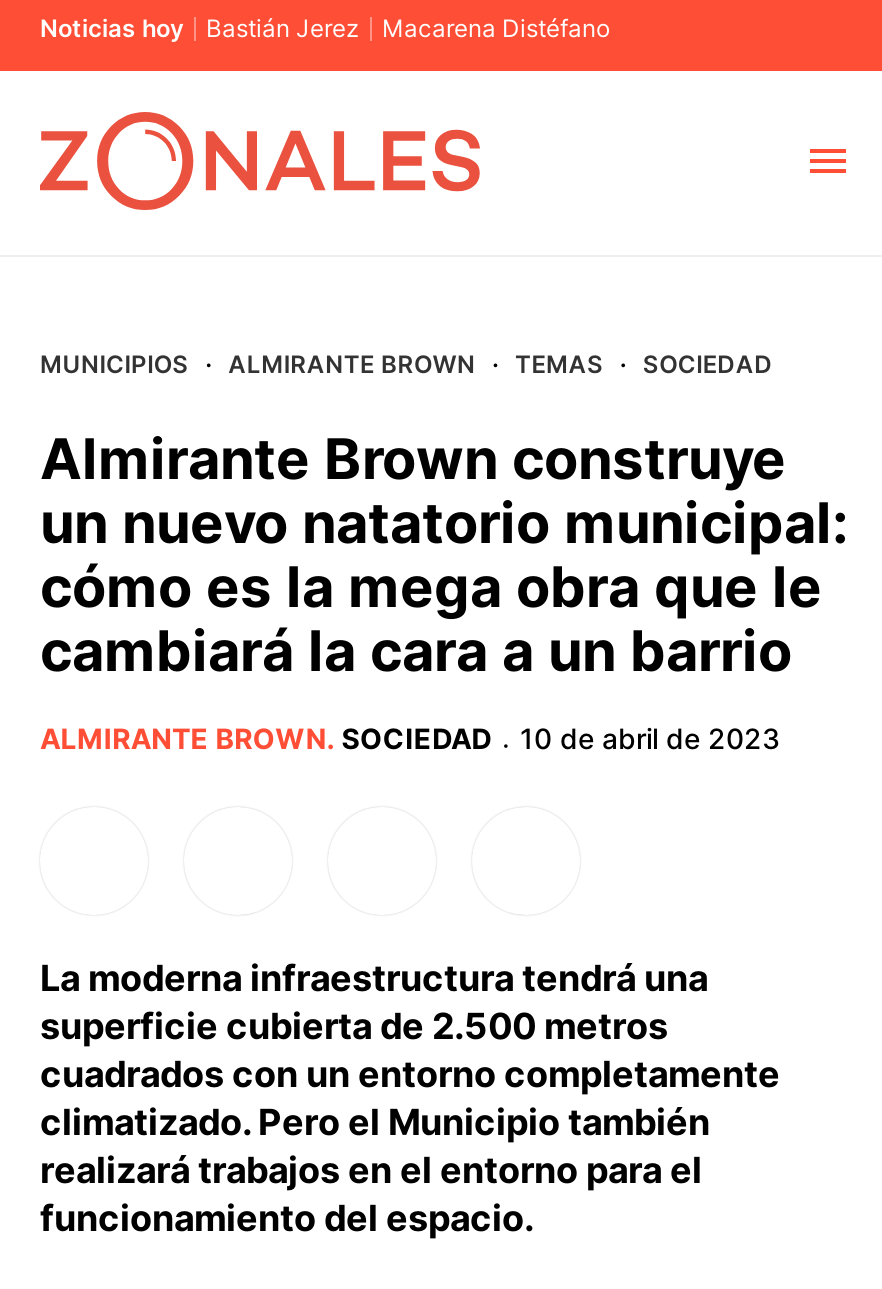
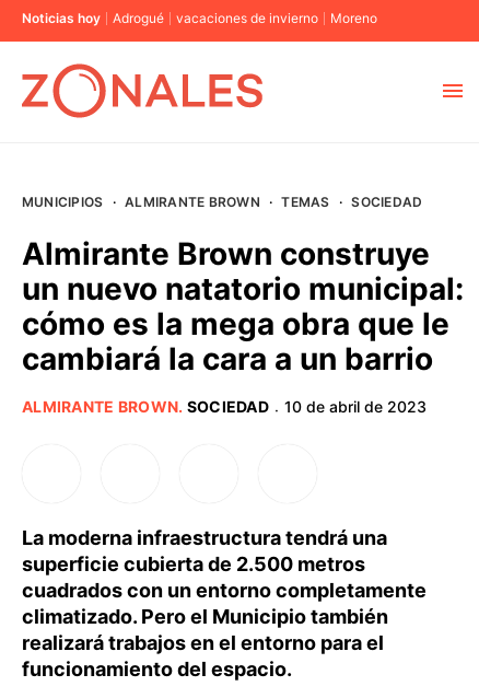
- Bastián Jerez
- Macarena Distéfano
+ Adrogué
+ vacaciones de invierno
+ Moreno
